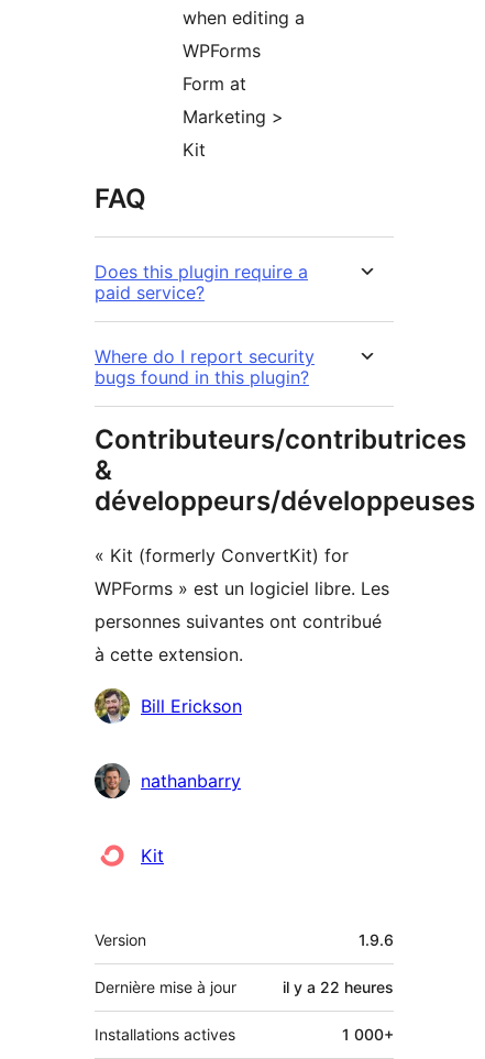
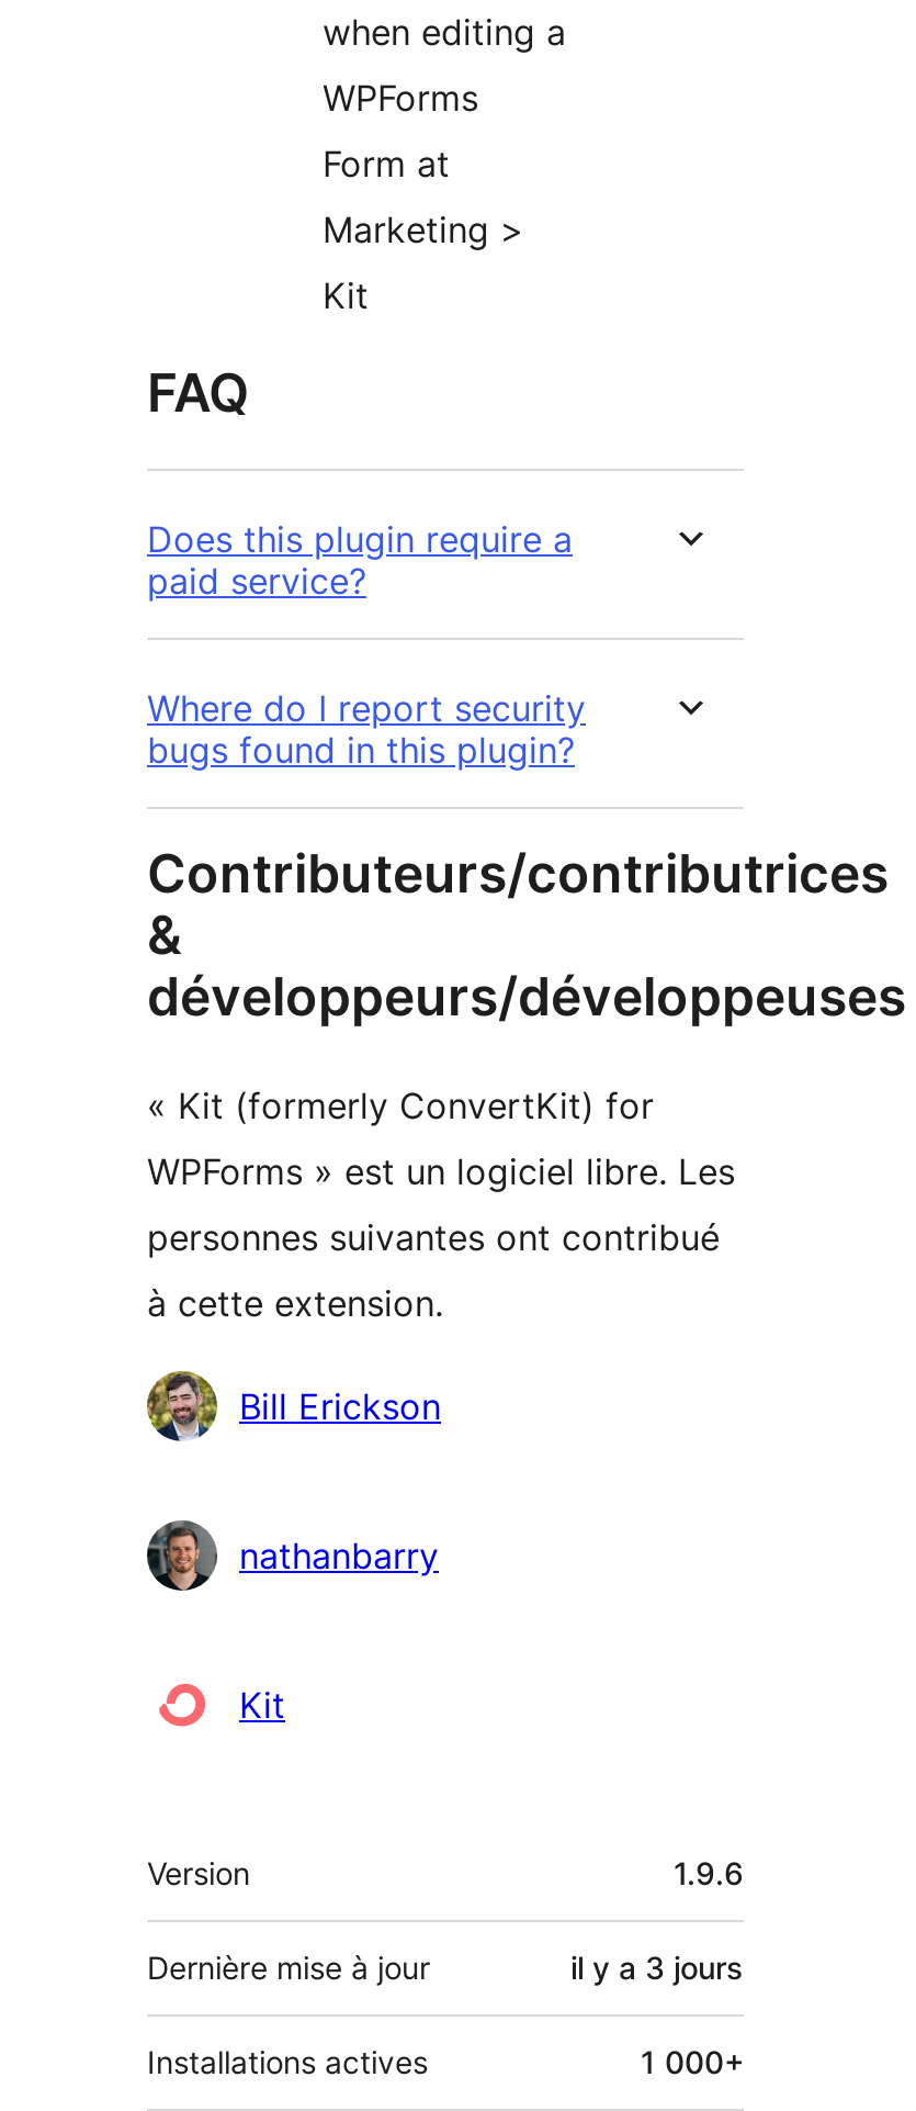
- il y a 22 heures
+ il y a 3 jours
